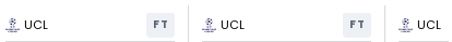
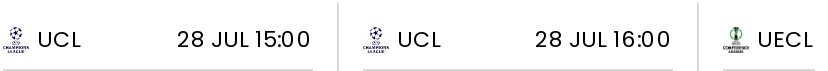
- FT
+ 28 JUL 15:00

- FT
+ 28 JUL 16:00

- UCL
+ UECL
